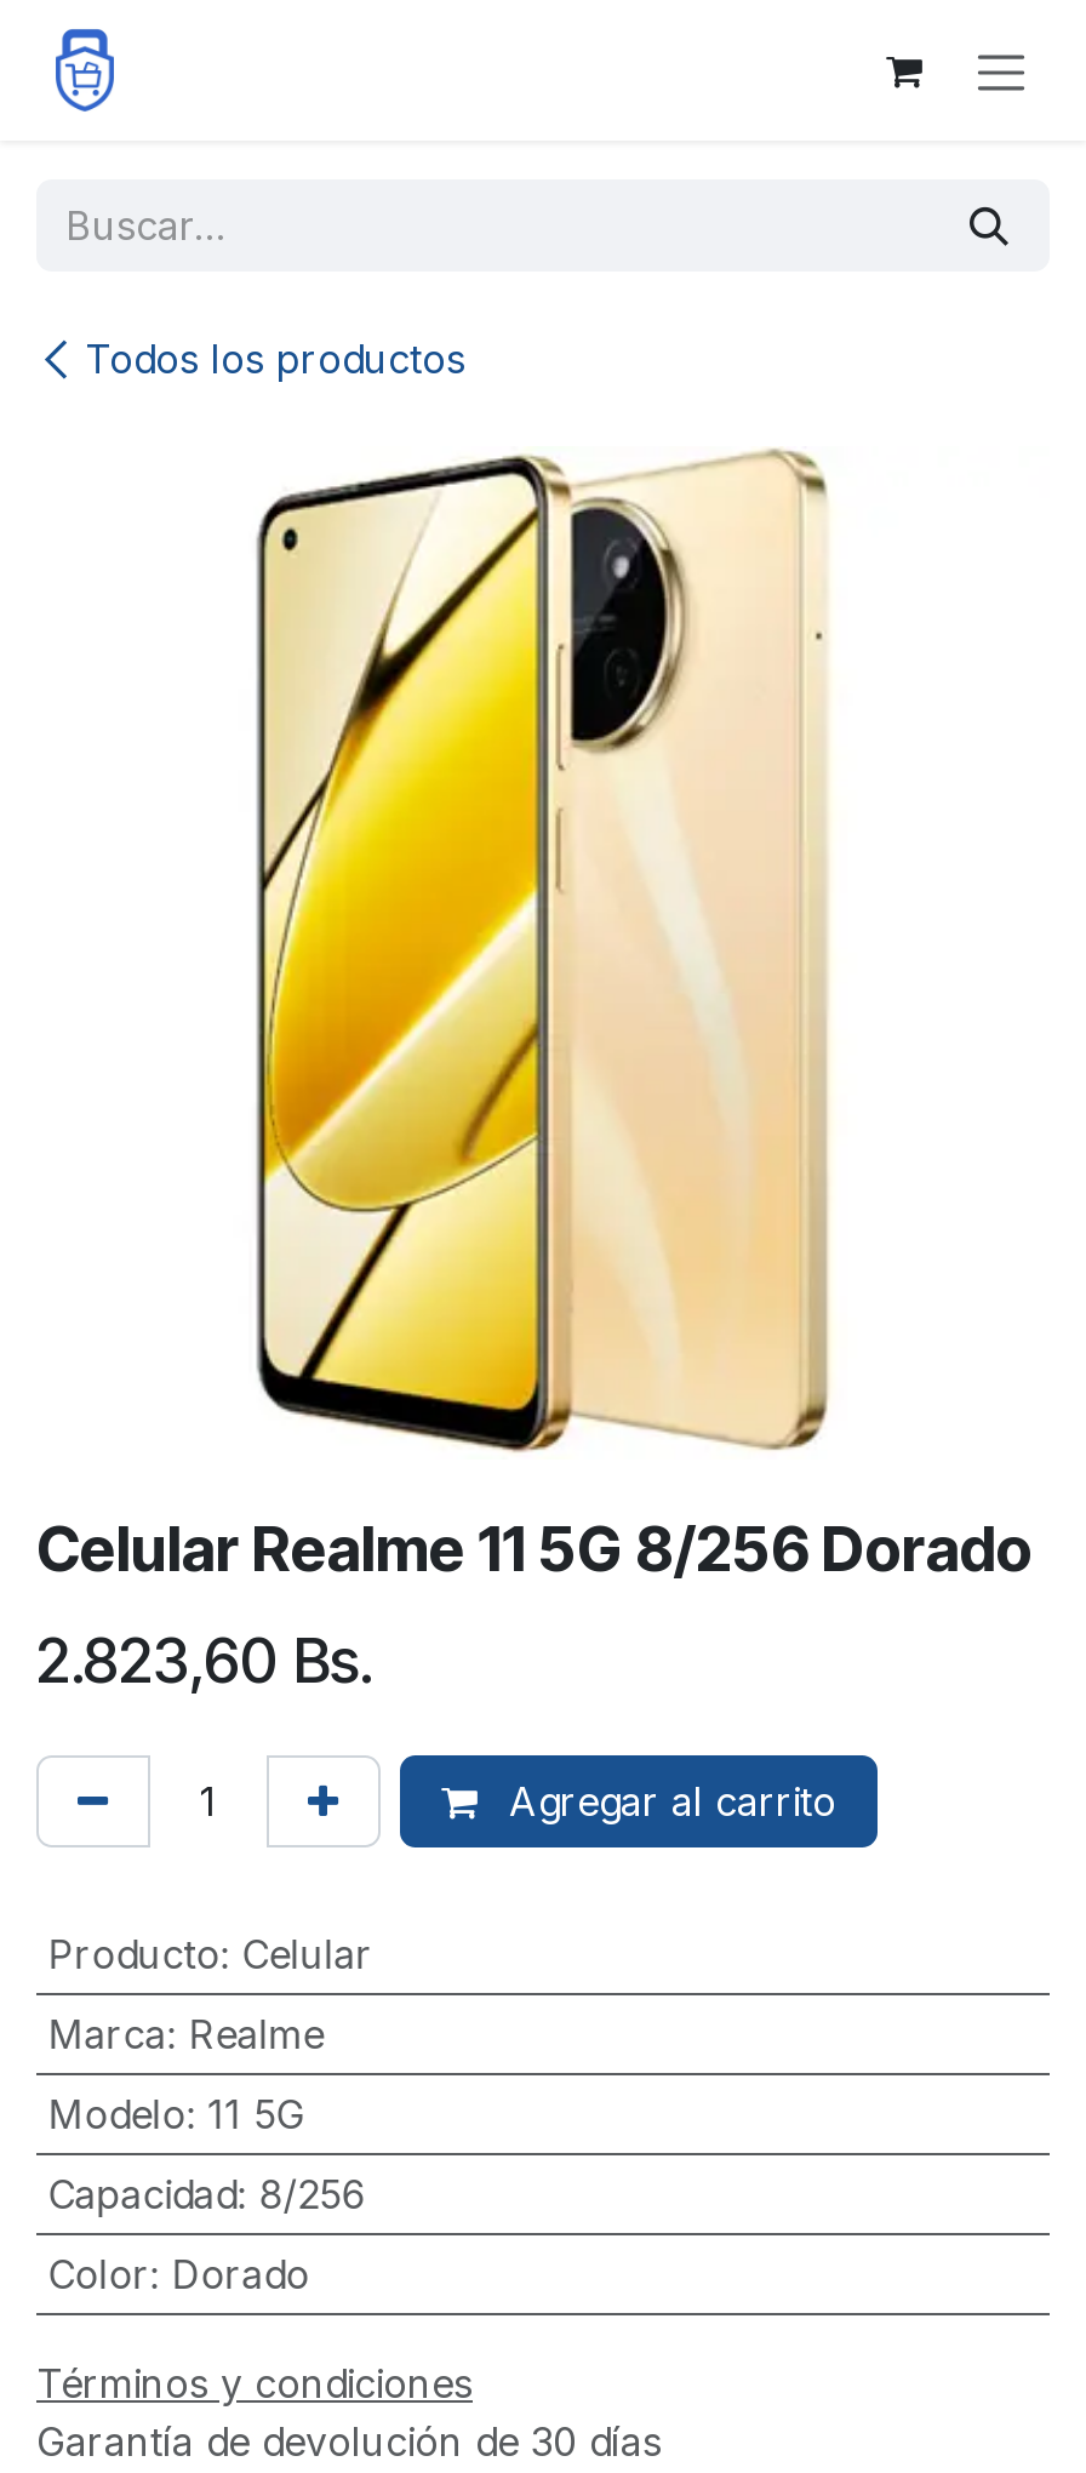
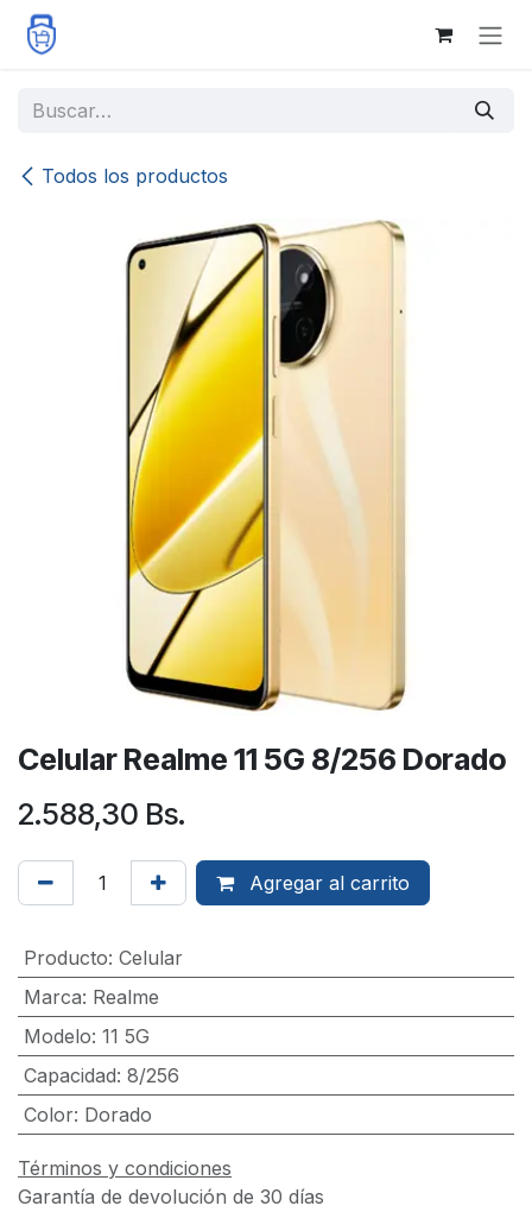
- 2.823,60 Bs.
+ 2.588,30 Bs.
